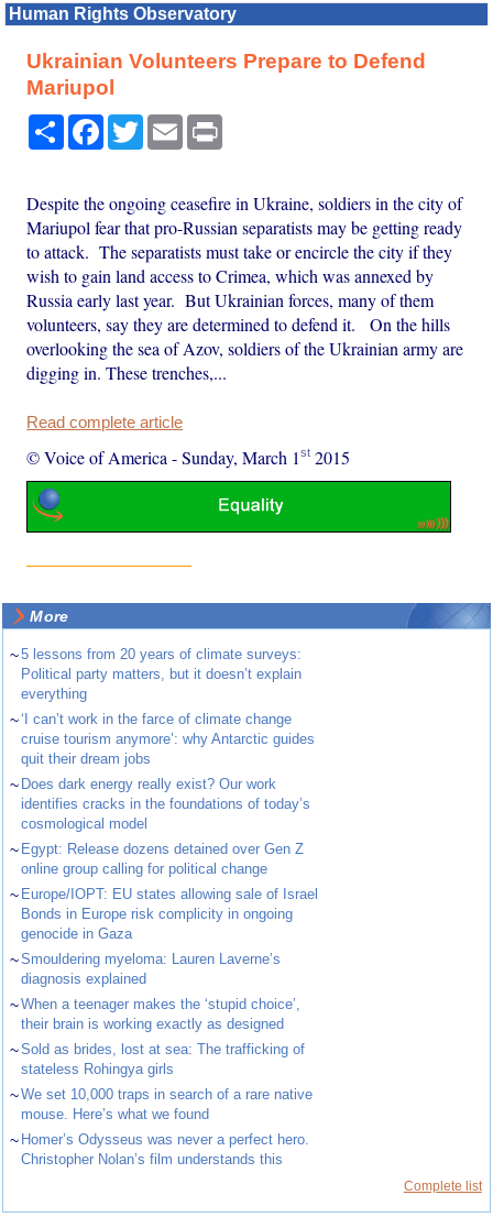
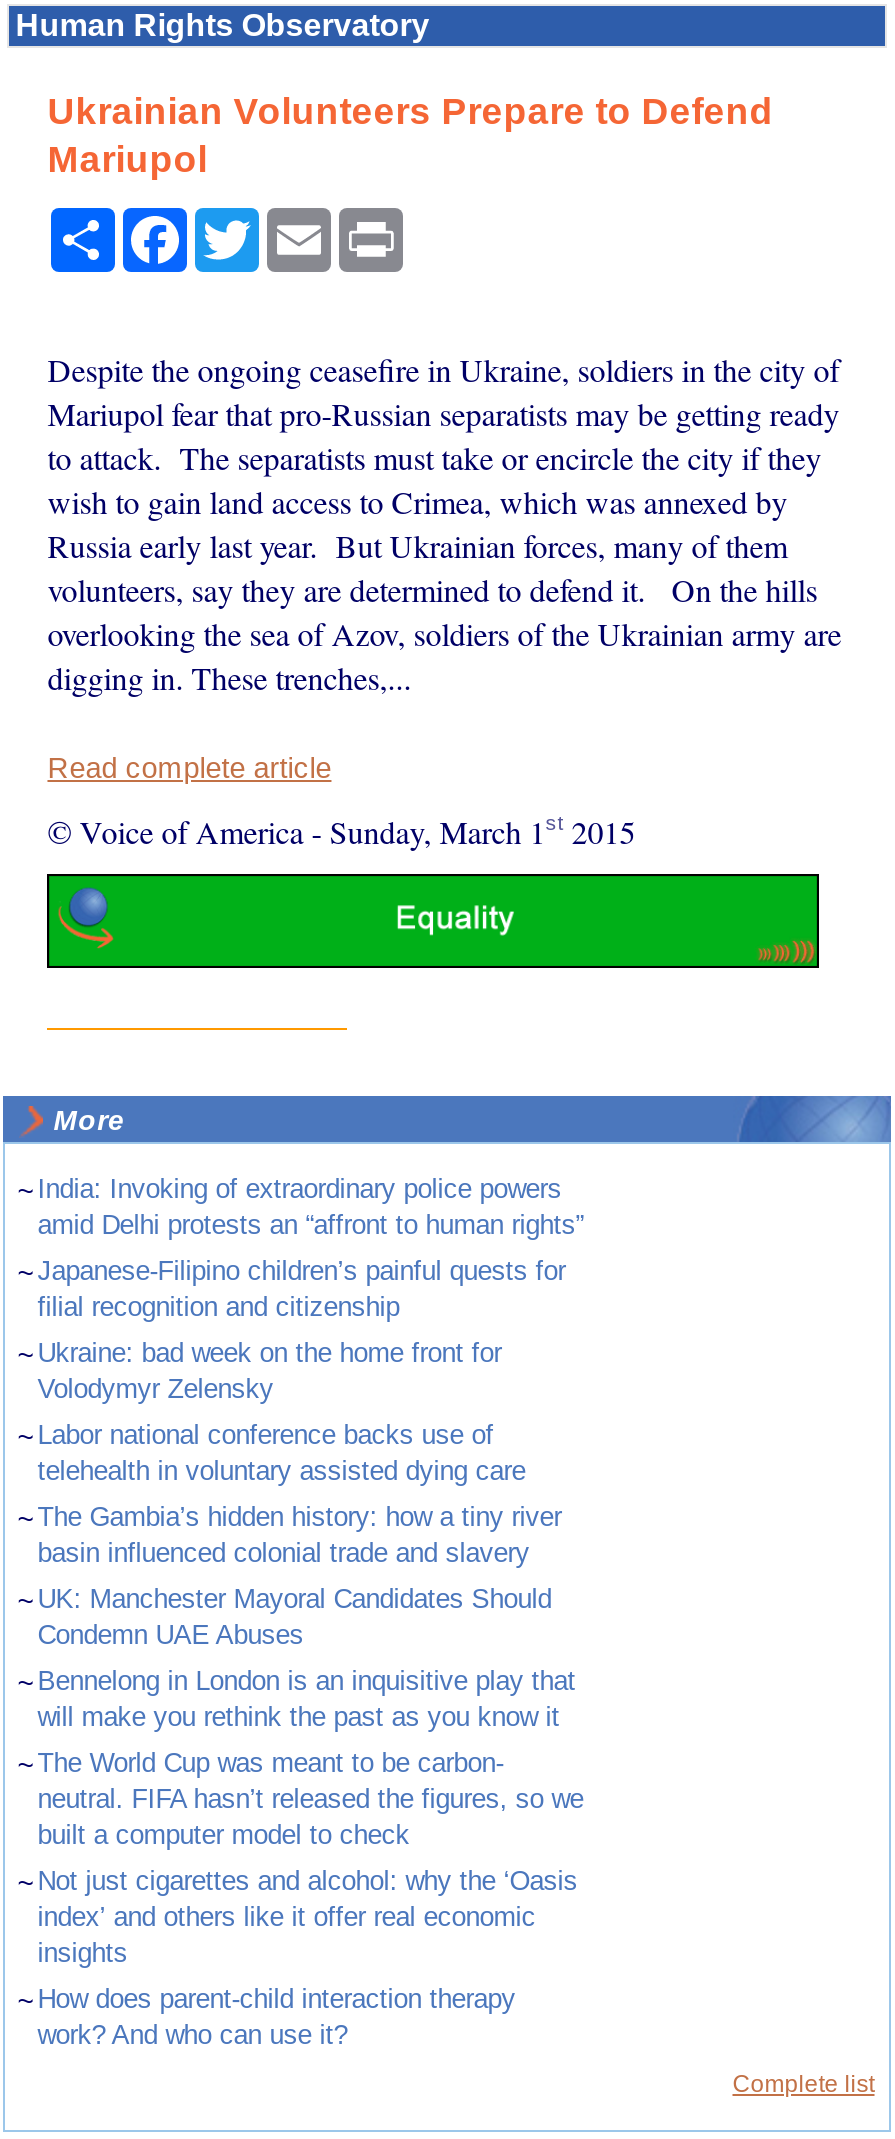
- ~ 5 lessons from 20 years of climate surveys:
- Political party matters, but it doesn’t explain
- everything
+ ~ India: Invoking of extraordinary police powers
+ amid Delhi protests an “affront to human rights”

- ~ ‘I can’t work in the farce of climate change
- cruise tourism anymore’: why Antarctic guides
- quit their dream jobs
+ ~ Japanese-Filipino children’s painful quests for
+ filial recognition and citizenship

- ~ Does dark energy really exist? Our work
- identifies cracks in the foundations of today’s
- cosmological model
+ ~ Ukraine: bad week on the home front for
+ Volodymyr Zelensky

- ~ Egypt: Release dozens detained over Gen Z
- online group calling for political change
+ ~ Labor national conference backs use of
+ telehealth in voluntary assisted dying care

- ~ Europe/IOPT: EU states allowing sale of Israel
- Bonds in Europe risk complicity in ongoing
- genocide in Gaza
+ ~ The Gambia’s hidden history: how a tiny river
+ basin influenced colonial trade and slavery

- ~ Smouldering myeloma: Lauren Laverne’s
- diagnosis explained
+ ~ UK: Manchester Mayoral Candidates Should
+ Condemn UAE Abuses

- ~ When a teenager makes the ‘stupid choice’,
- their brain is working exactly as designed
+ ~ Bennelong in London is an inquisitive play that
+ will make you rethink the past as you know it

- ~ Sold as brides, lost at sea: The trafficking of
- stateless Rohingya girls
+ ~ The World Cup was meant to be carbon-
+ neutral. FIFA hasn’t released the figures, so we
+ built a computer model to check

- ~ We set 10,000 traps in search of a rare native
- mouse. Here’s what we found
+ ~ Not just cigarettes and alcohol: why the ‘Oasis
+ index’ and others like it offer real economic
+ insights

- ~ Homer’s Odysseus was never a perfect hero.
- Christopher Nolan’s film understands this
+ ~ How does parent-child interaction therapy
+ work? And who can use it?
